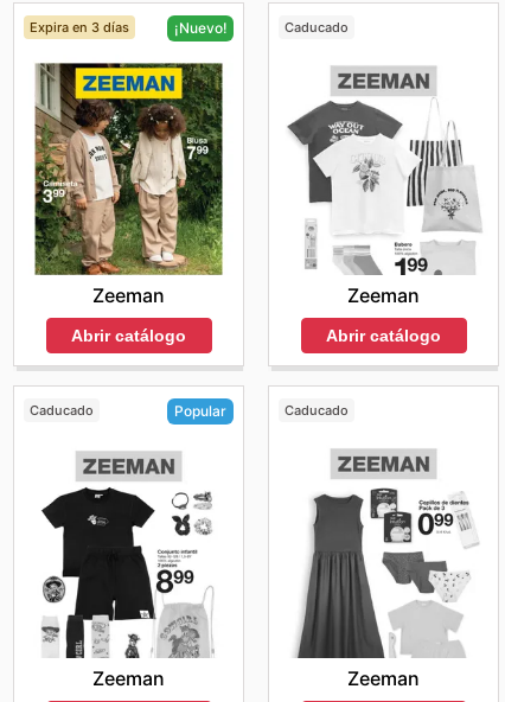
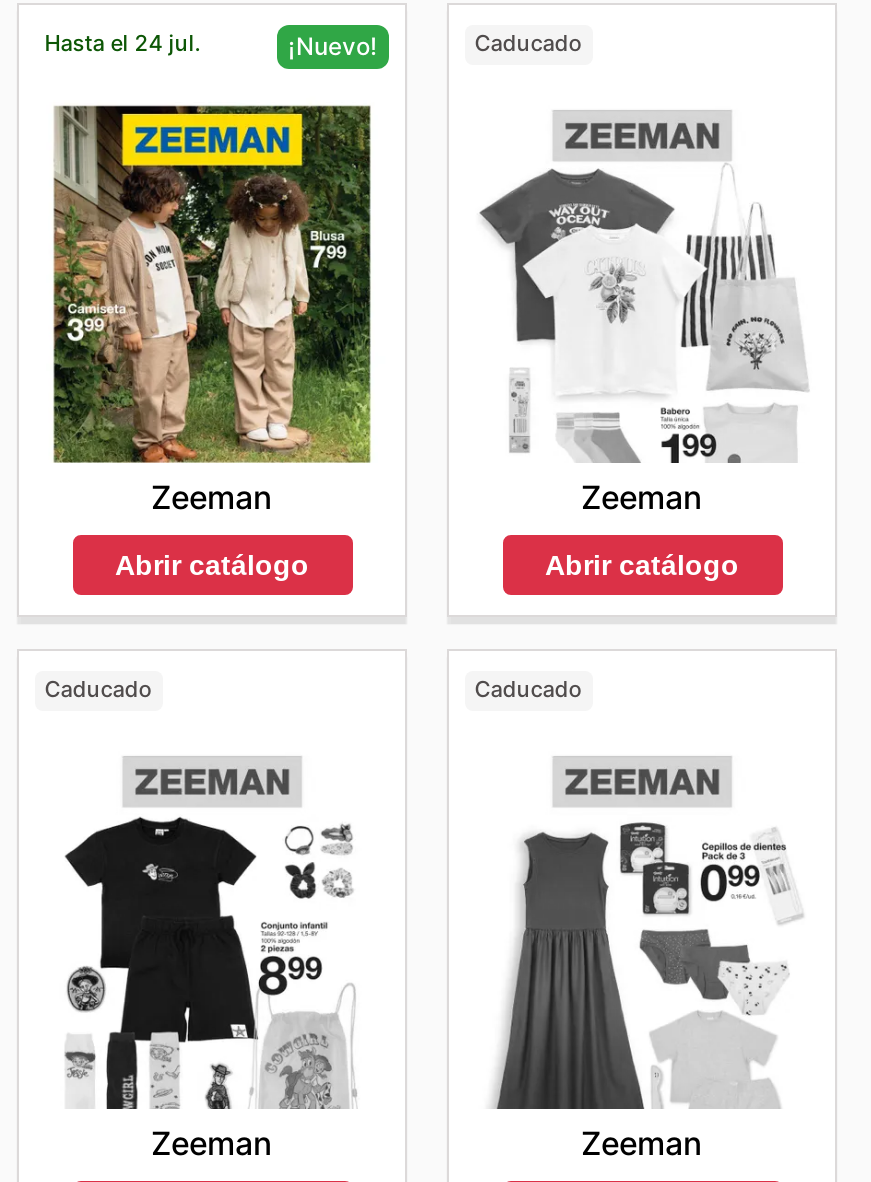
- Expira en 3 días
+ Hasta el 24 jul.

- Popular
